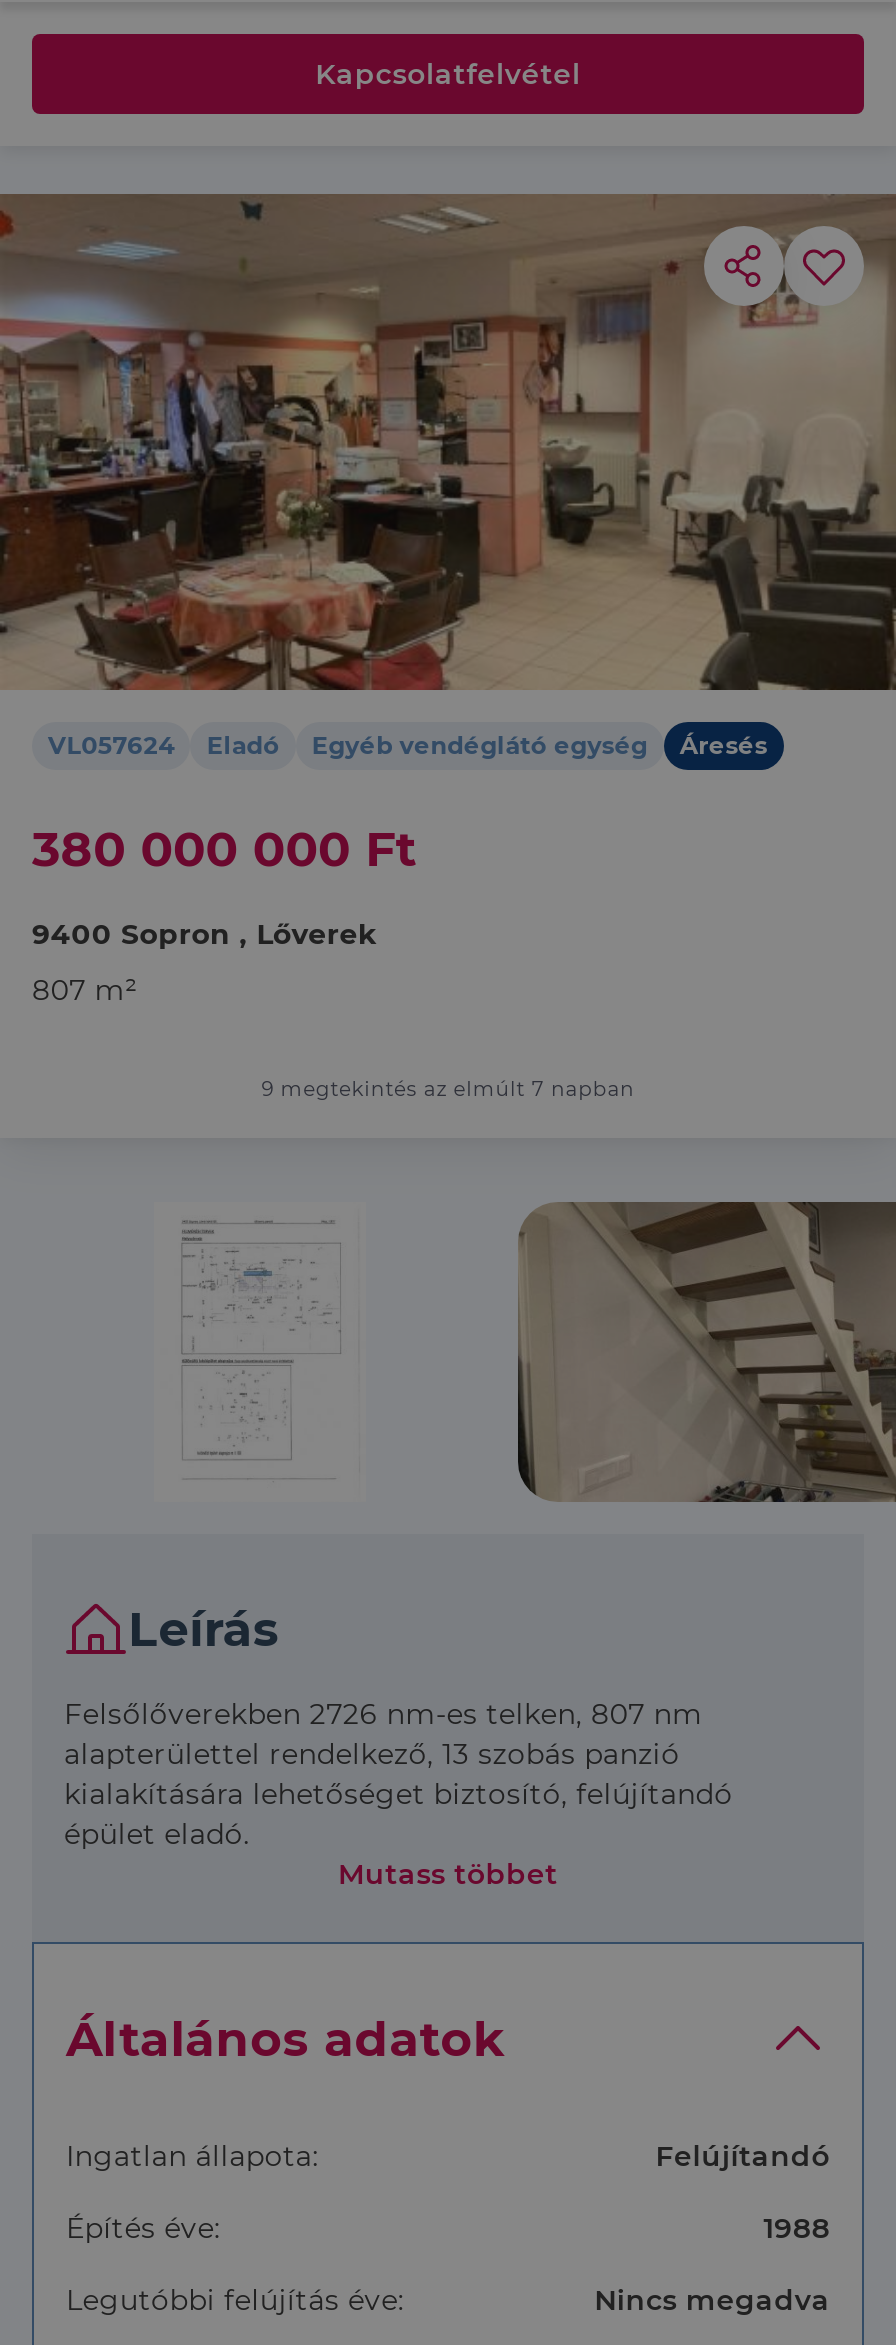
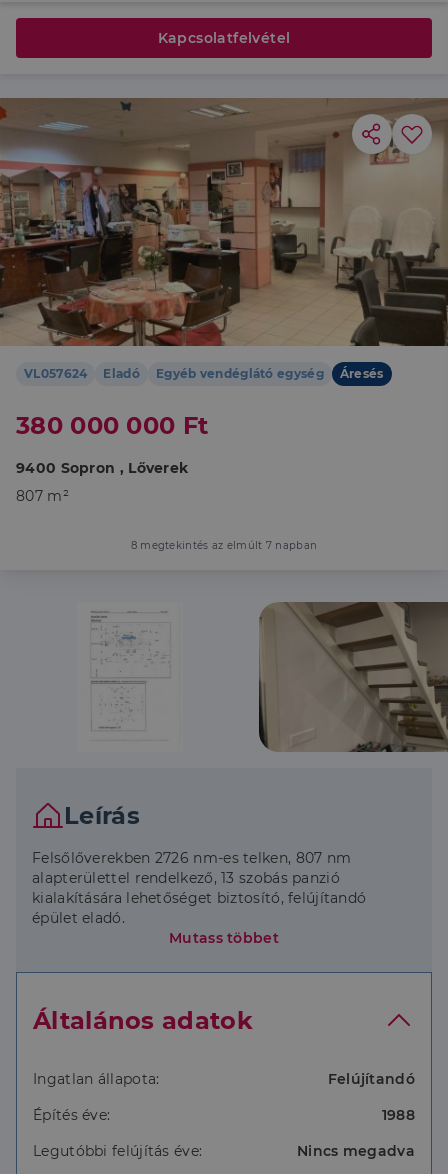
- 9 megtekintés az elmúlt 7 napban
+ 8 megtekintés az elmúlt 7 napban
